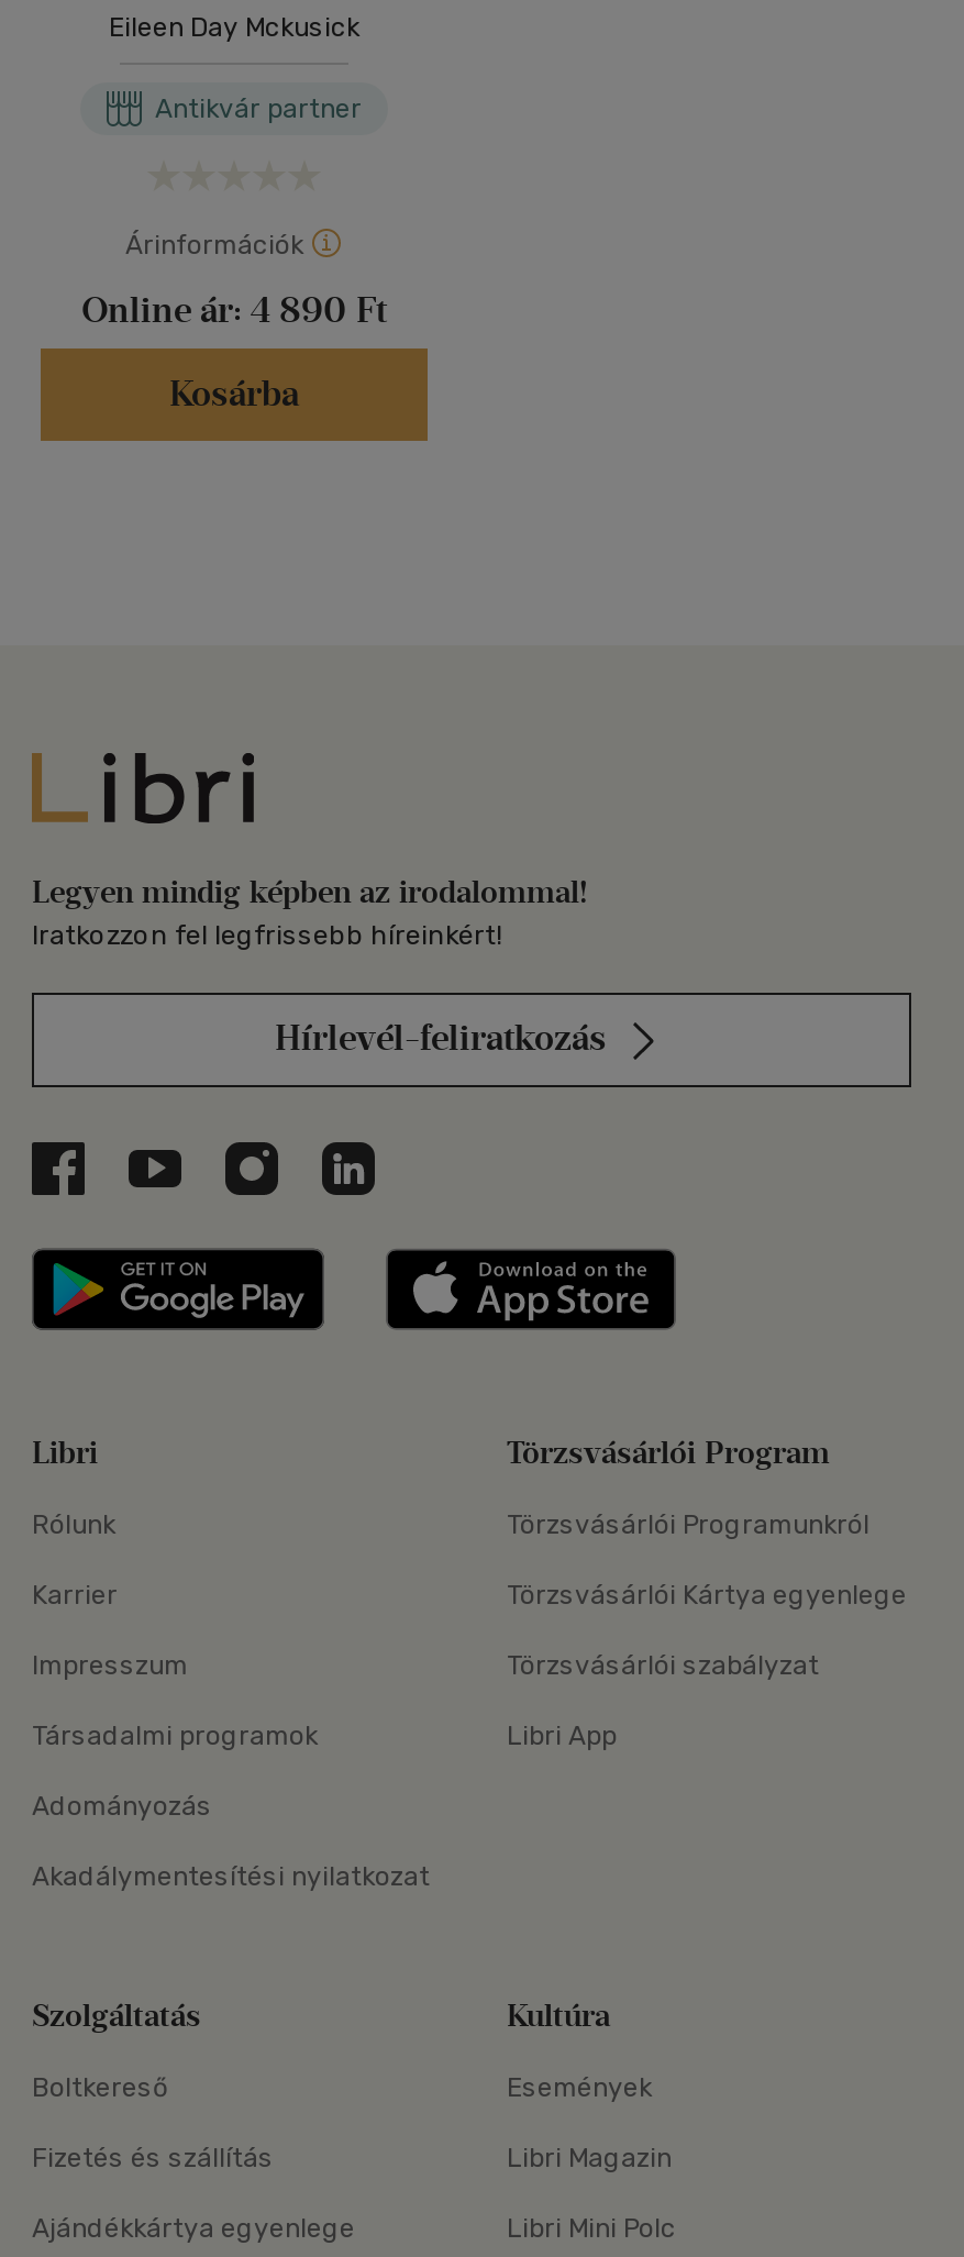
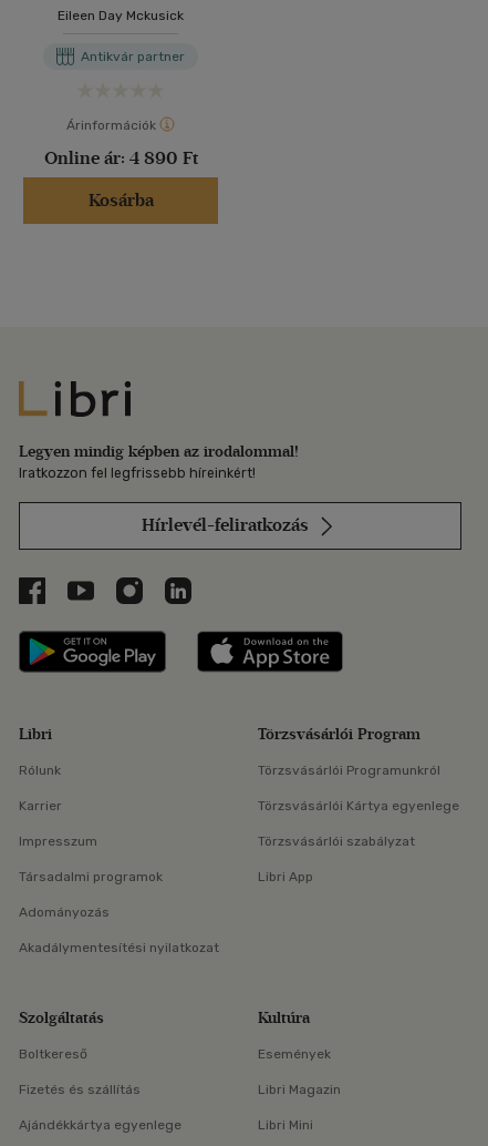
- Libri Mini Polc
+ Libri Mini
